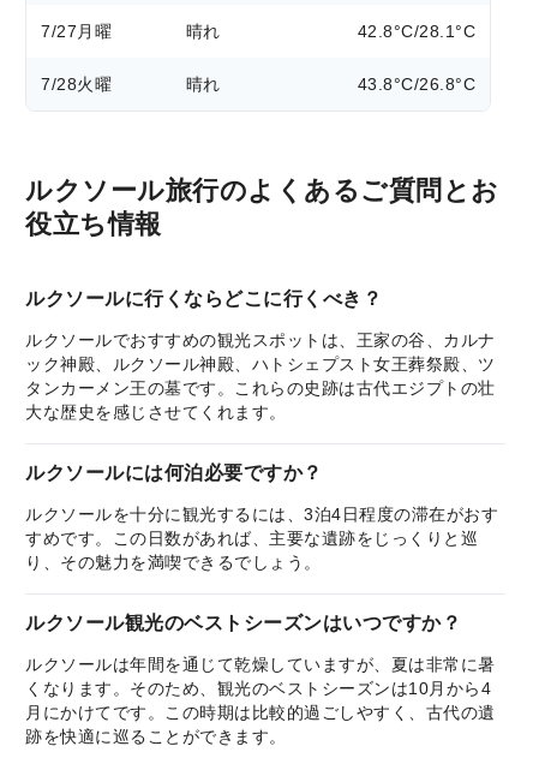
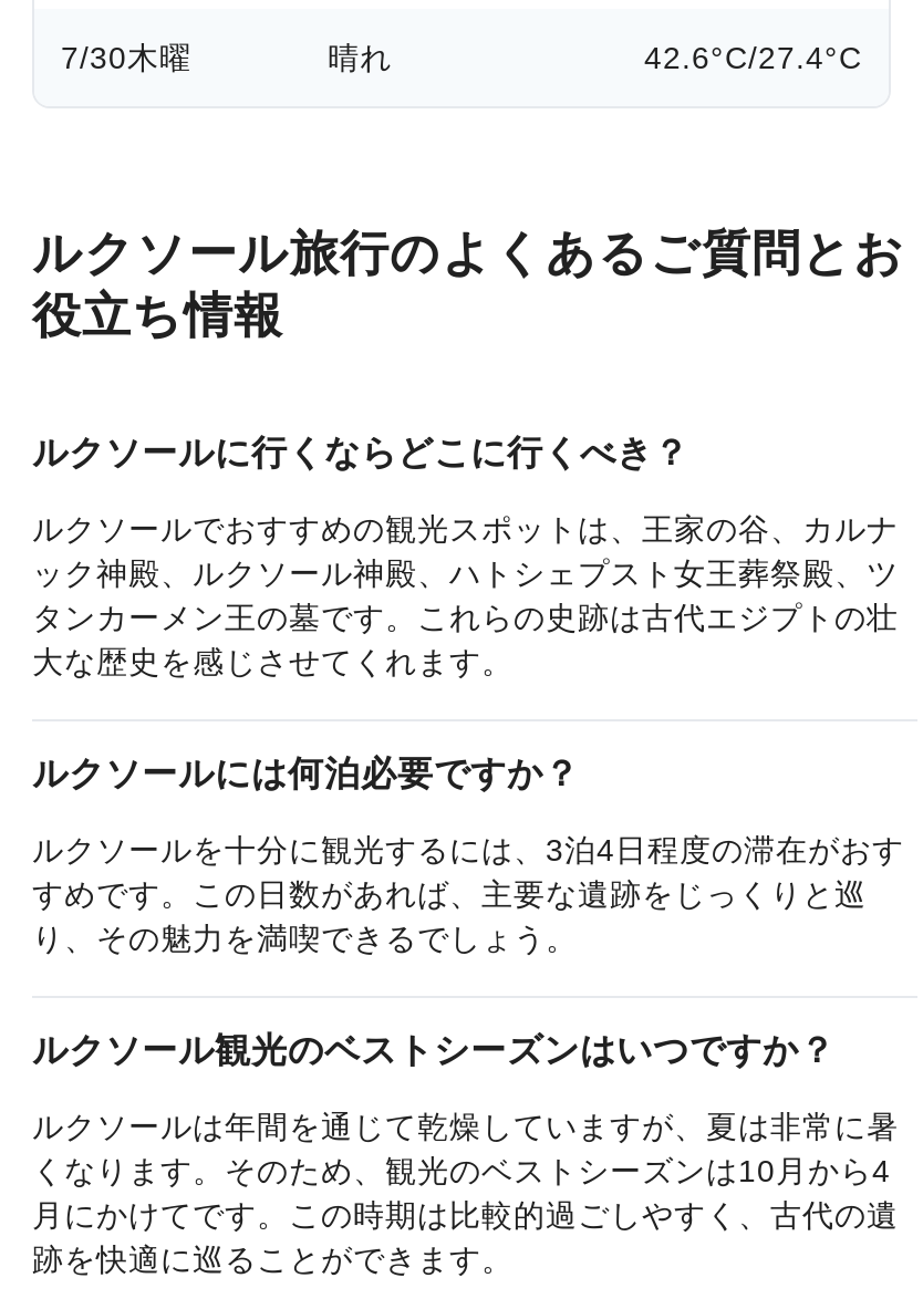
- 7/27月曜
+ 7/30木曜

- 42.8°C/28.1°C
- 7/28火曜
- 晴れ
- 43.8°C/26.8°C
+ 42.6°C/27.4°C
